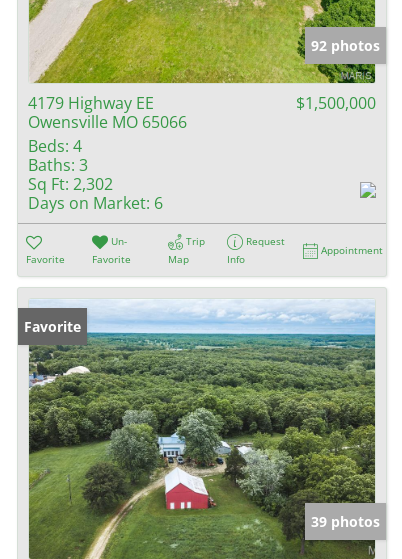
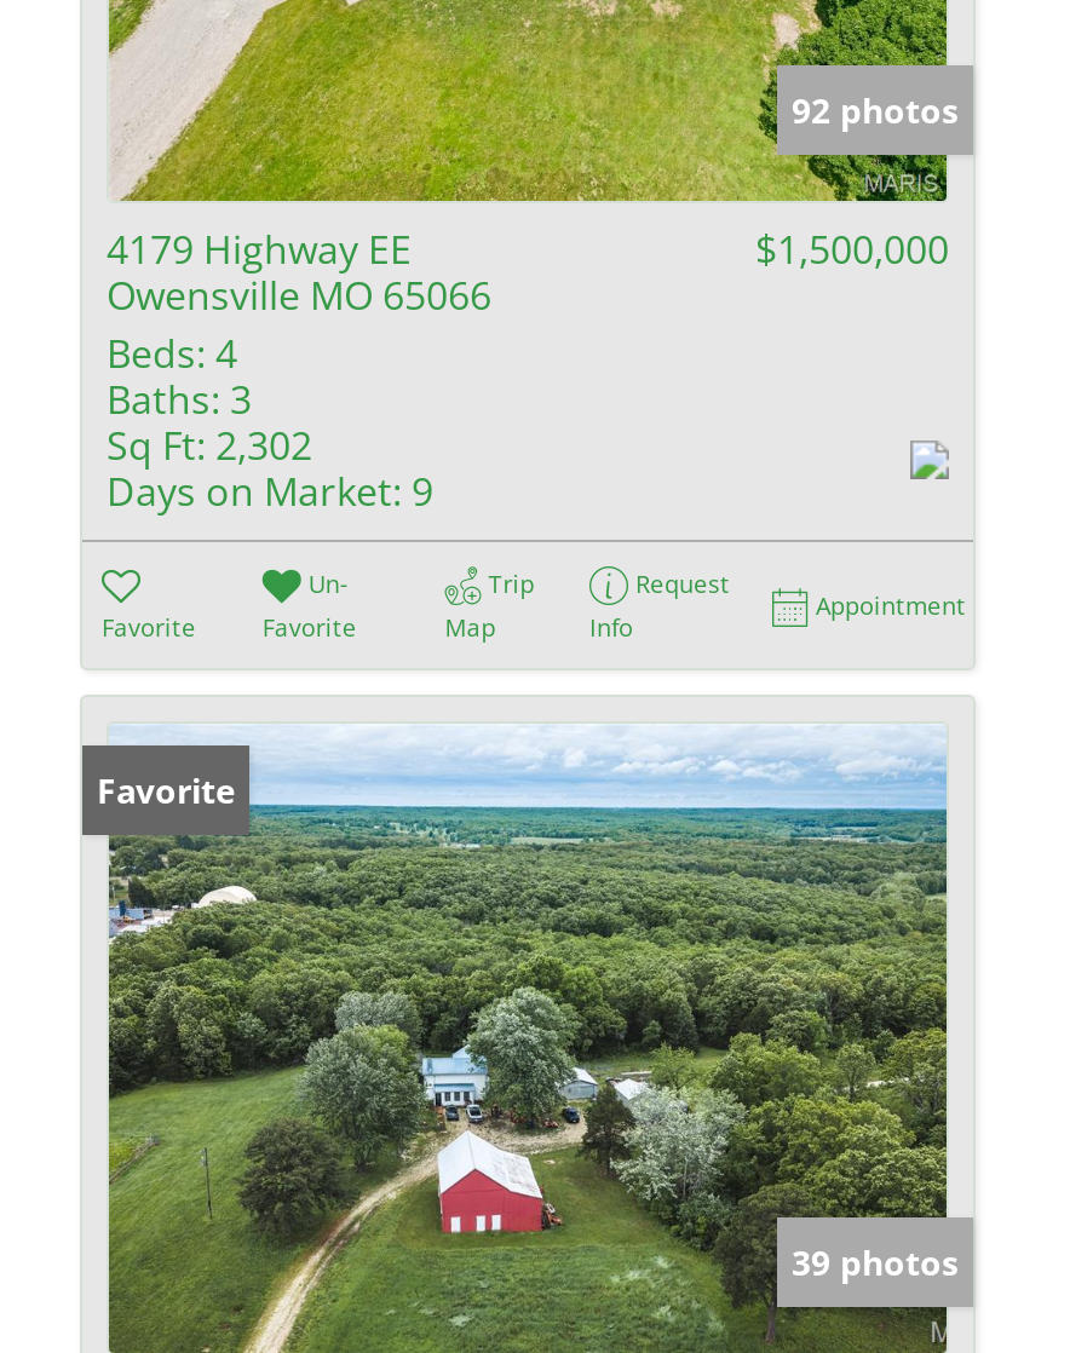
- Days on Market: 6
+ Days on Market: 9
